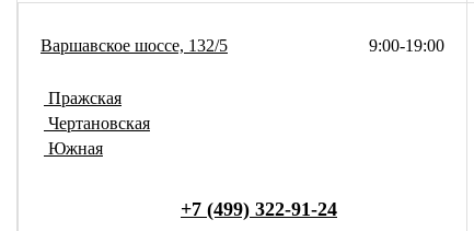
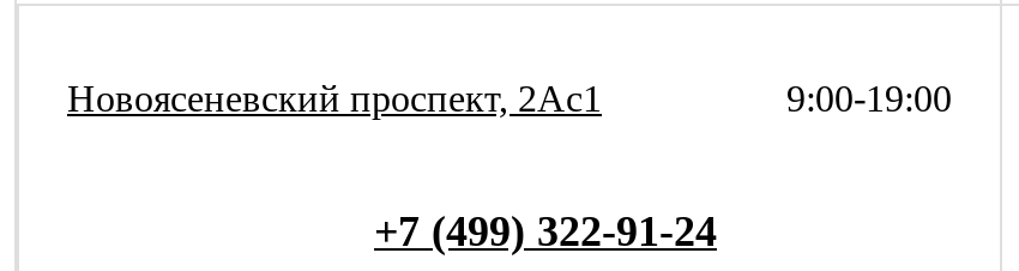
- Варшавское шоссе, 132/5
- Пражская
- Чертановская
- Южная
+ Новоясеневский проспект, 2Ас1
